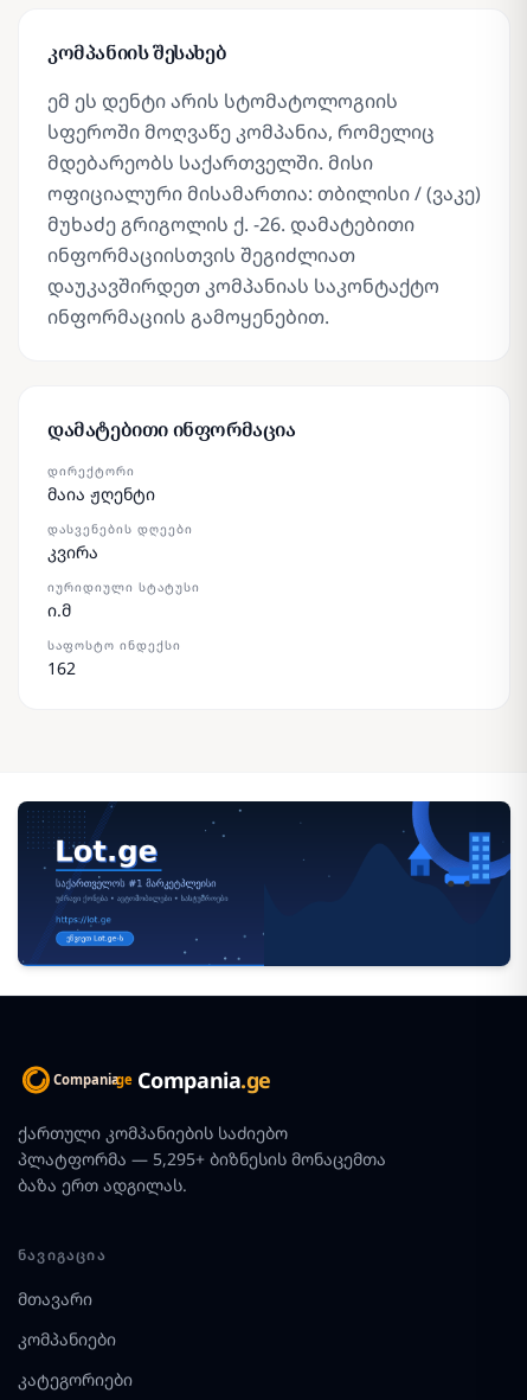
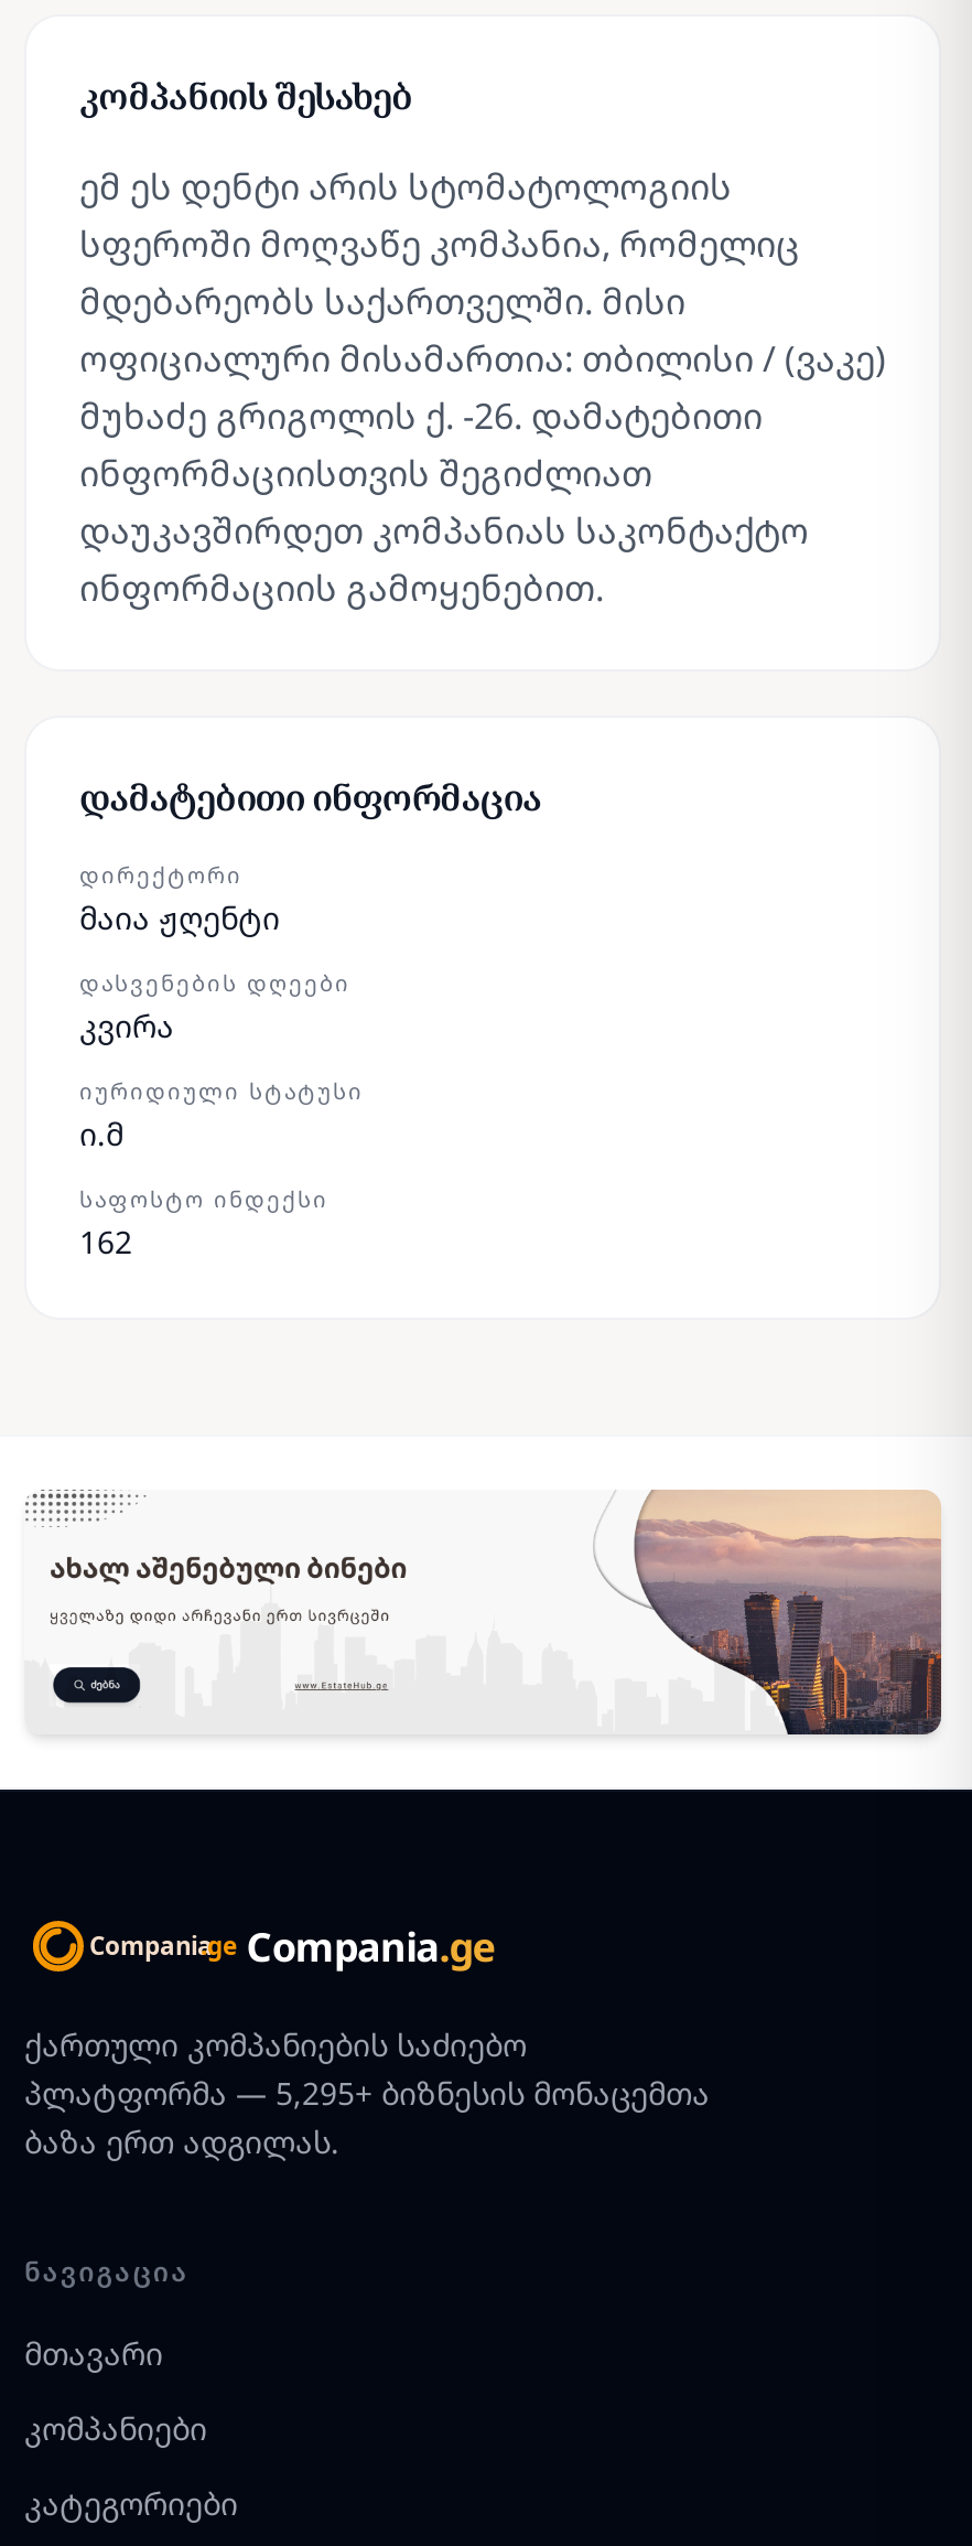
- [image]
+ [image]
